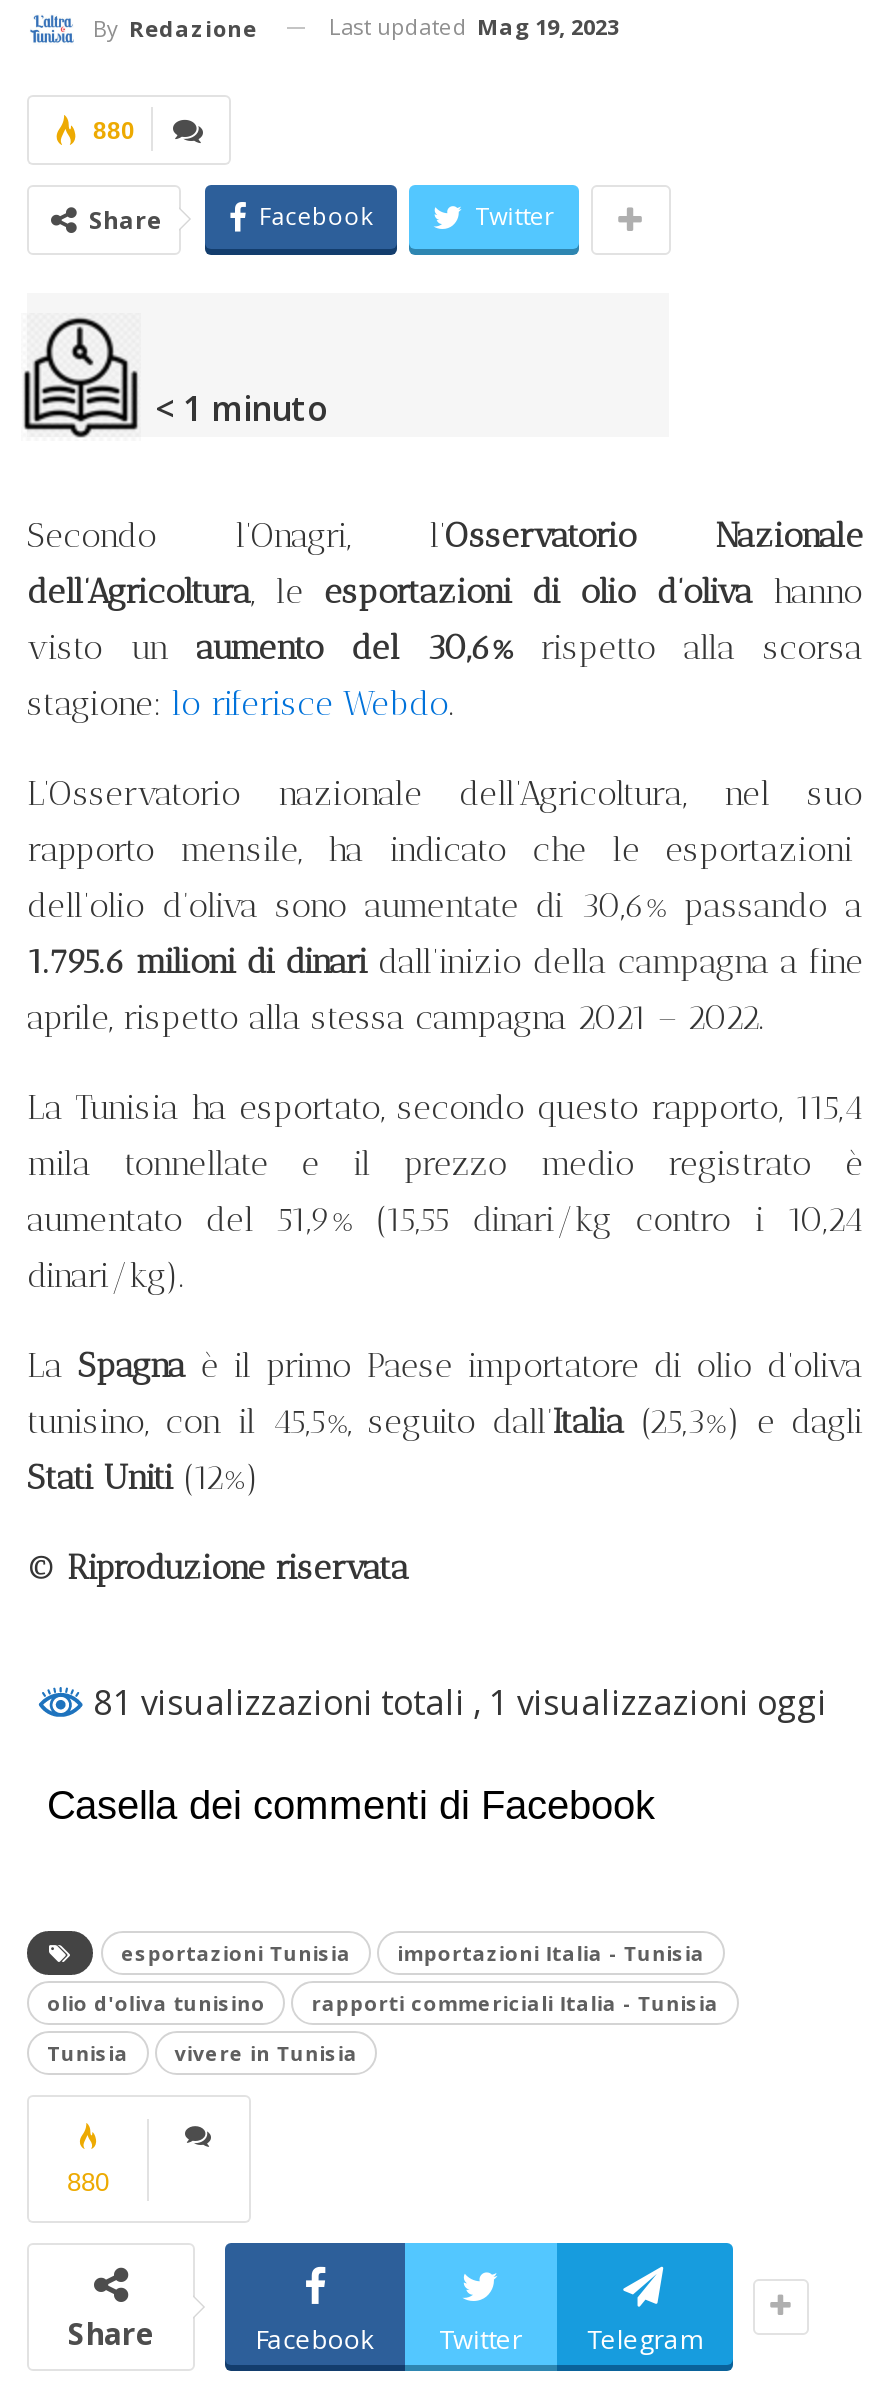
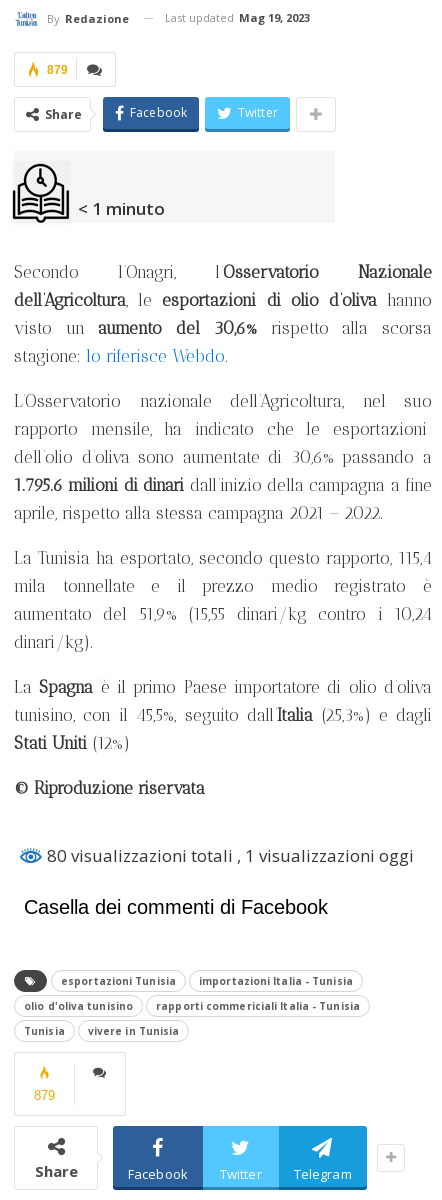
- 880
+ 879

- 81 visualizzazioni totali, 1 visualizzazioni oggi
+ 80 visualizzazioni totali, 1 visualizzazioni oggi

- 880
+ 879
